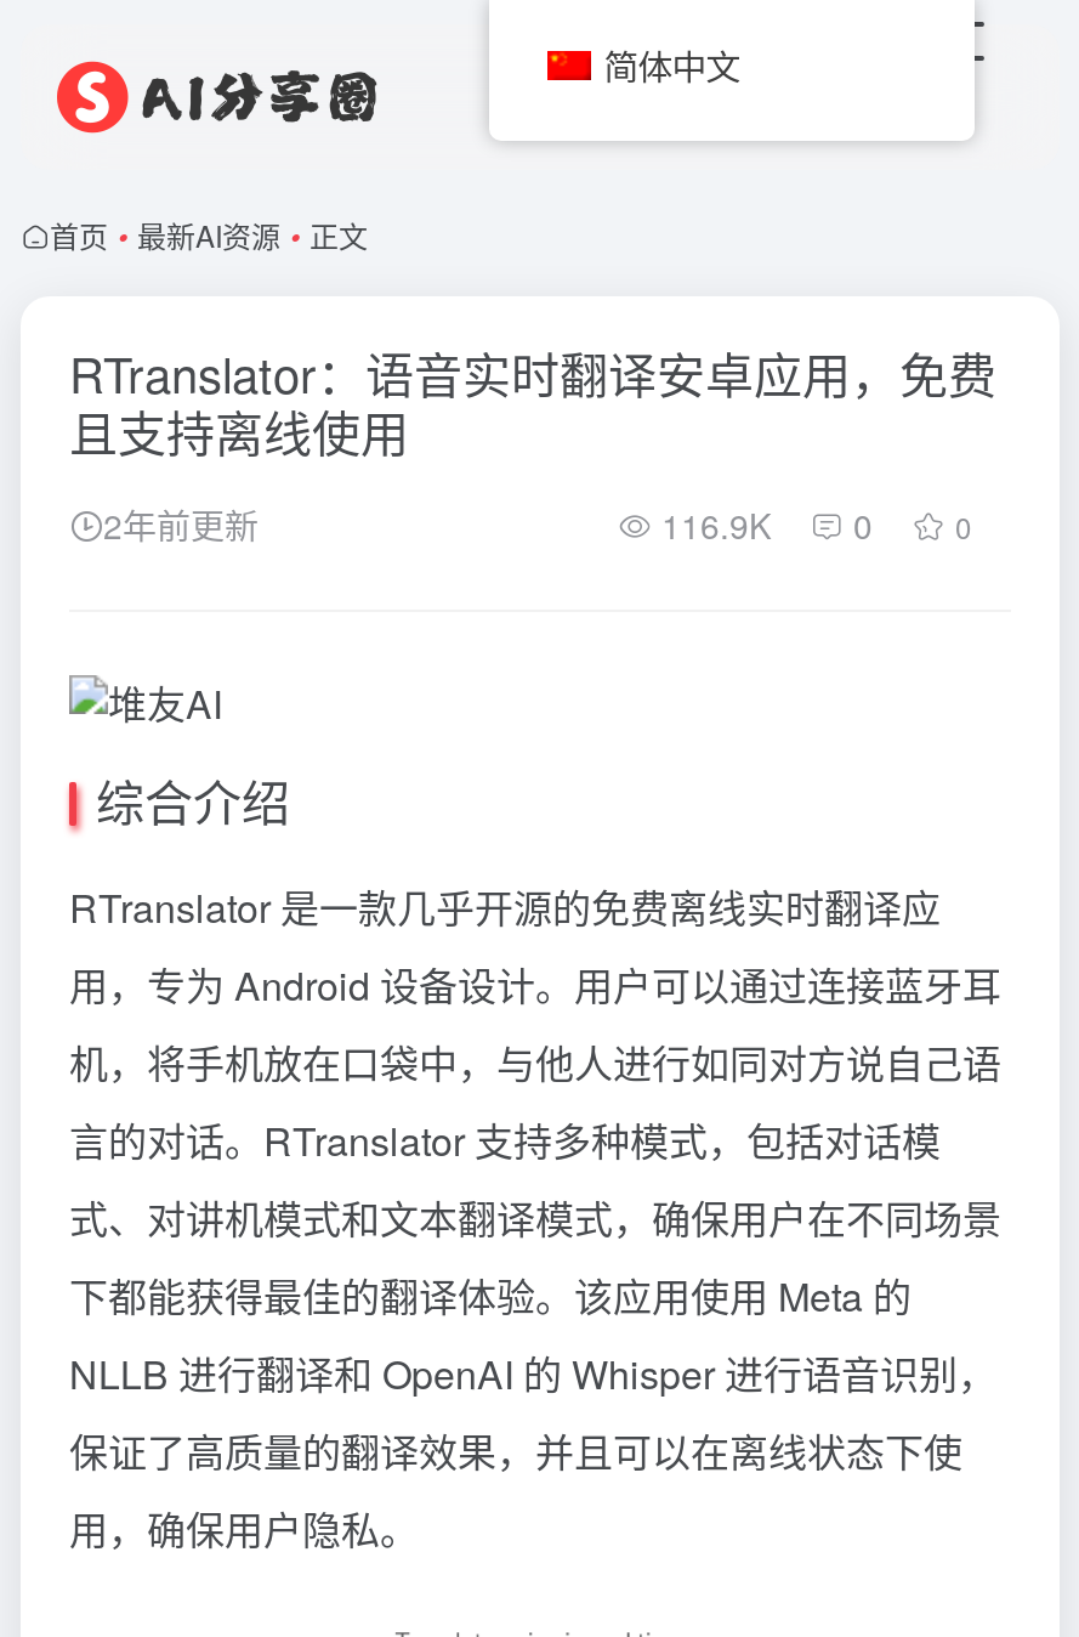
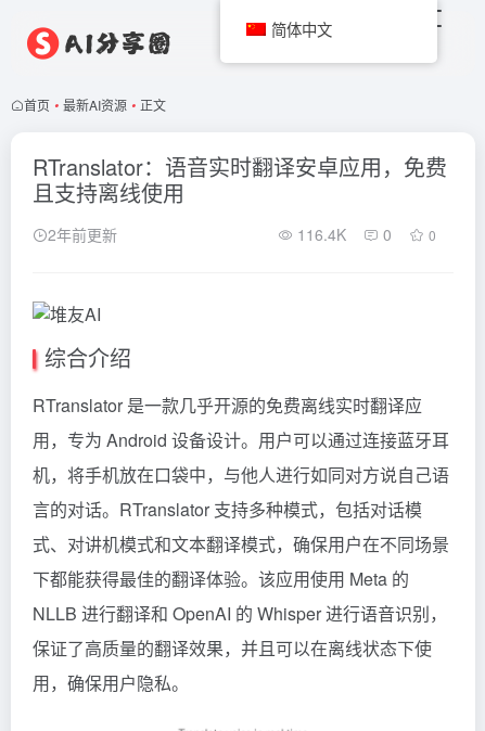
- 116.9K 0 0
+ 116.4K 0 0
